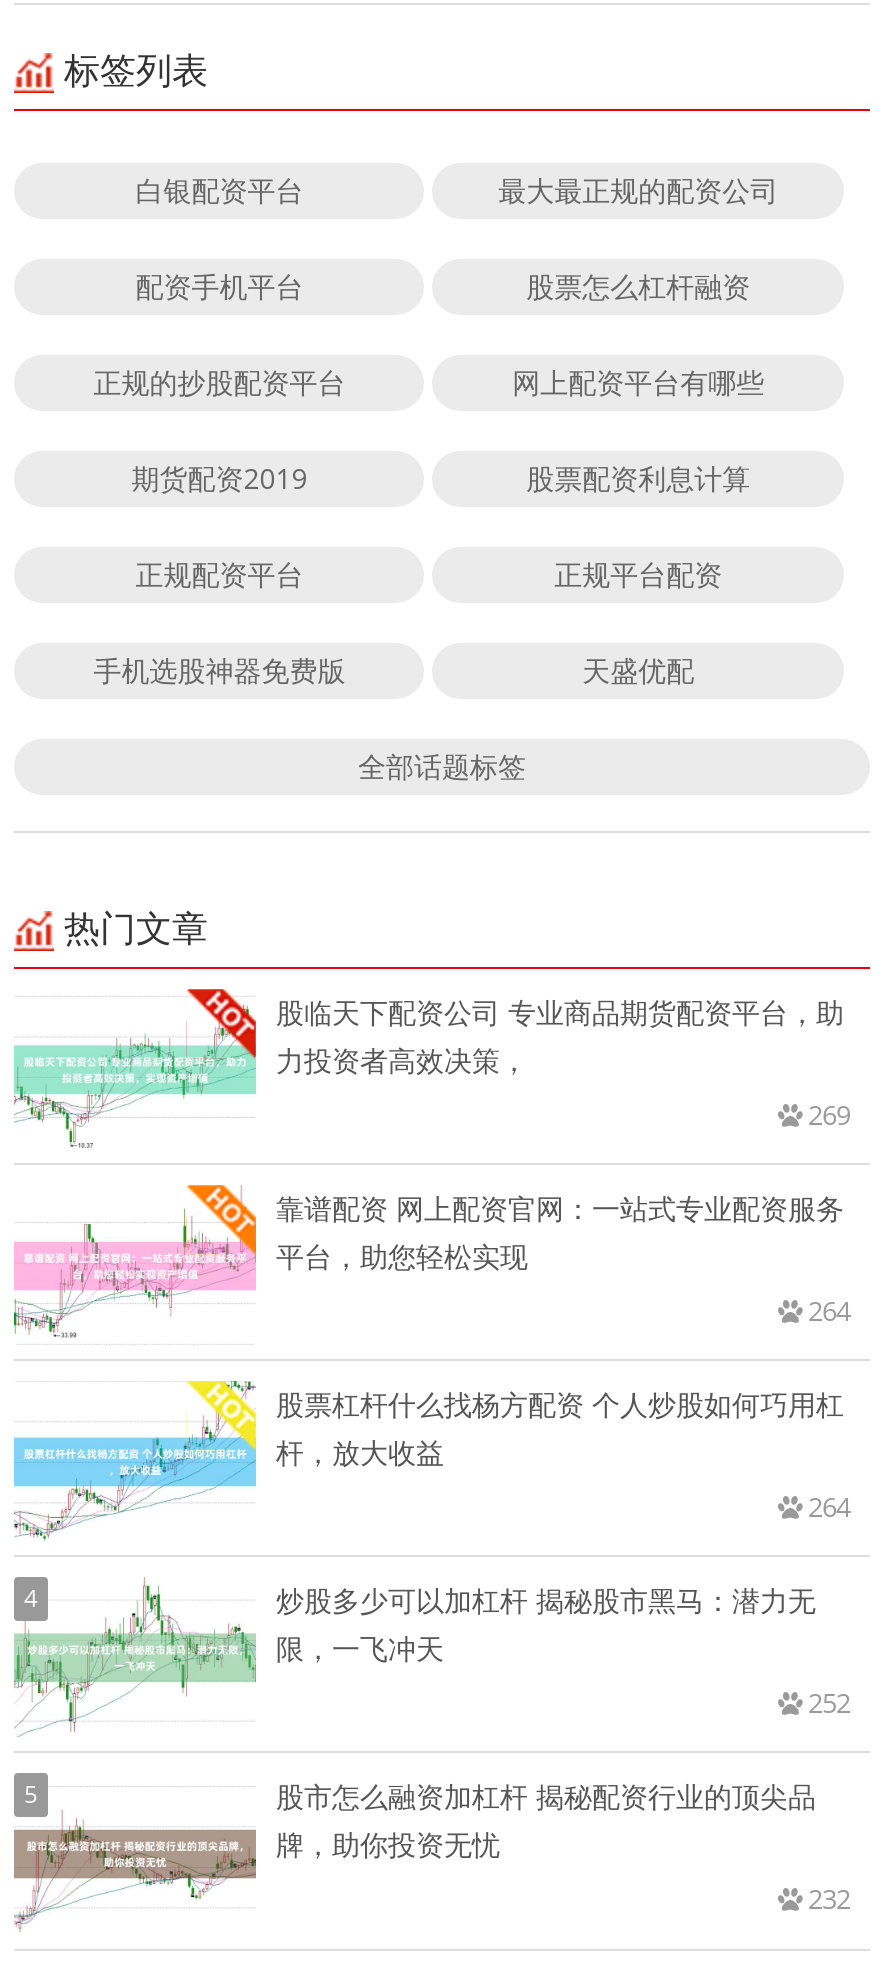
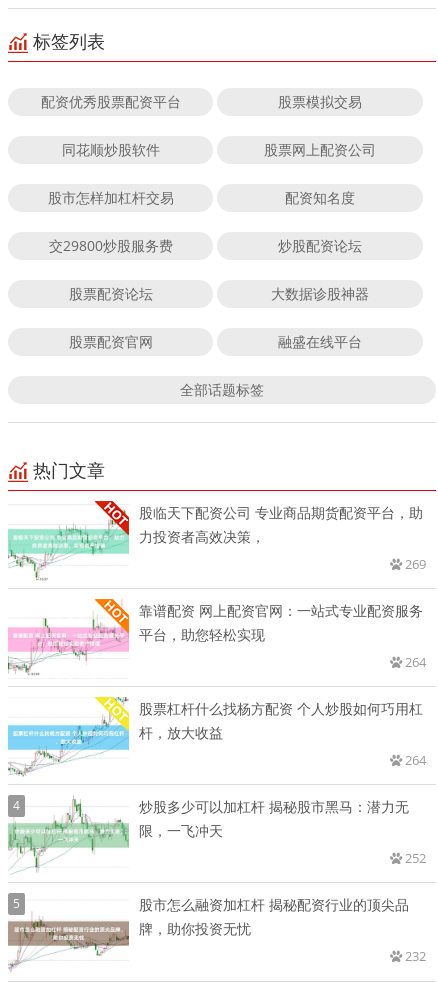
- 白银配资平台
- 最大最正规的配资公司
+ 配资优秀股票配资平台
+ 股票模拟交易

- 配资手机平台
- 股票怎么杠杆融资
+ 同花顺炒股软件
+ 股票网上配资公司

- 正规的抄股配资平台
- 网上配资平台有哪些
+ 股市怎样加杠杆交易
+ 配资知名度

- 期货配资2019
- 股票配资利息计算
+ 交29800炒股服务费
+ 炒股配资论坛

- 正规配资平台
- 正规平台配资
+ 股票配资论坛
+ 大数据诊股神器

- 手机选股神器免费版
- 天盛优配
+ 股票配资官网
+ 融盛在线平台
